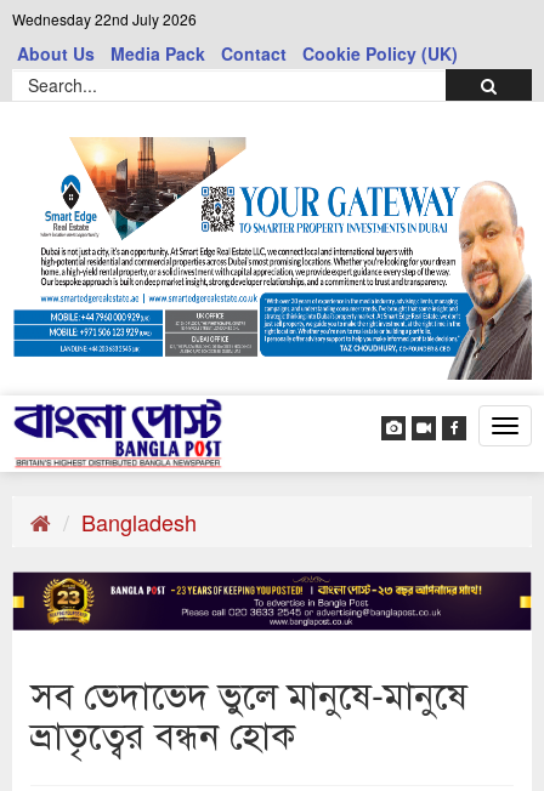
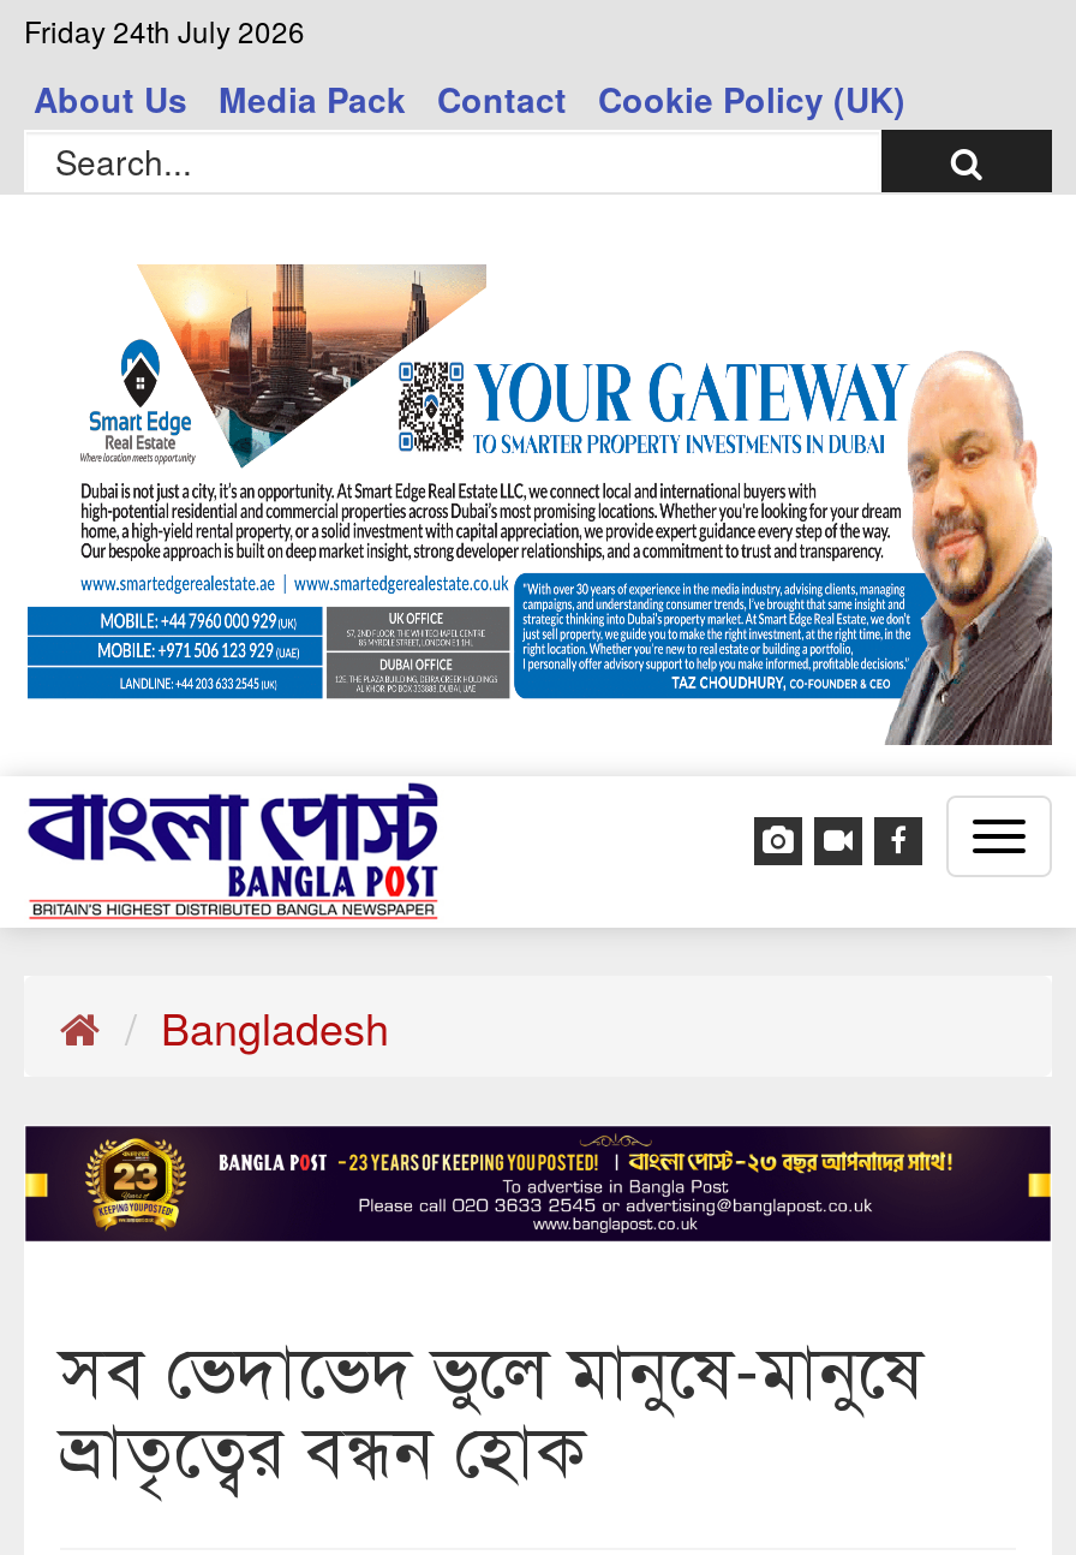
- Wednesday 22nd July 2026
+ Friday 24th July 2026
